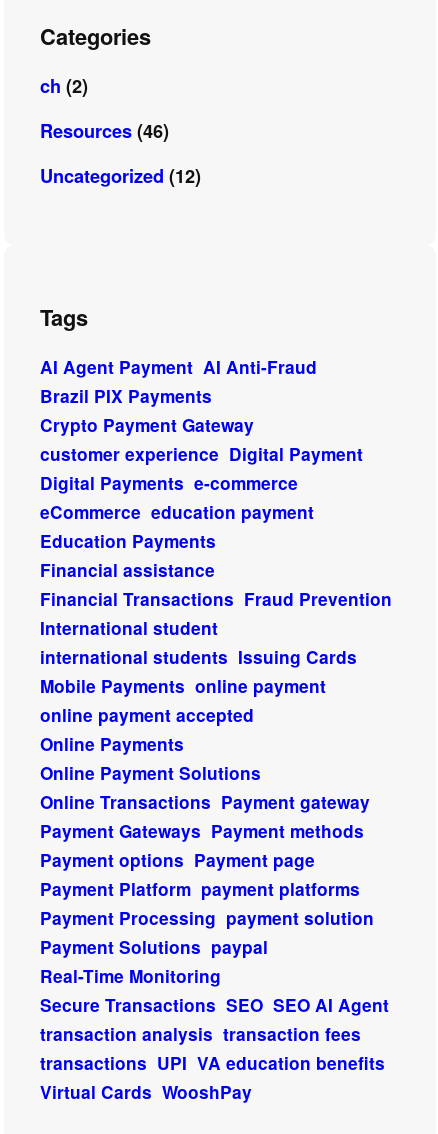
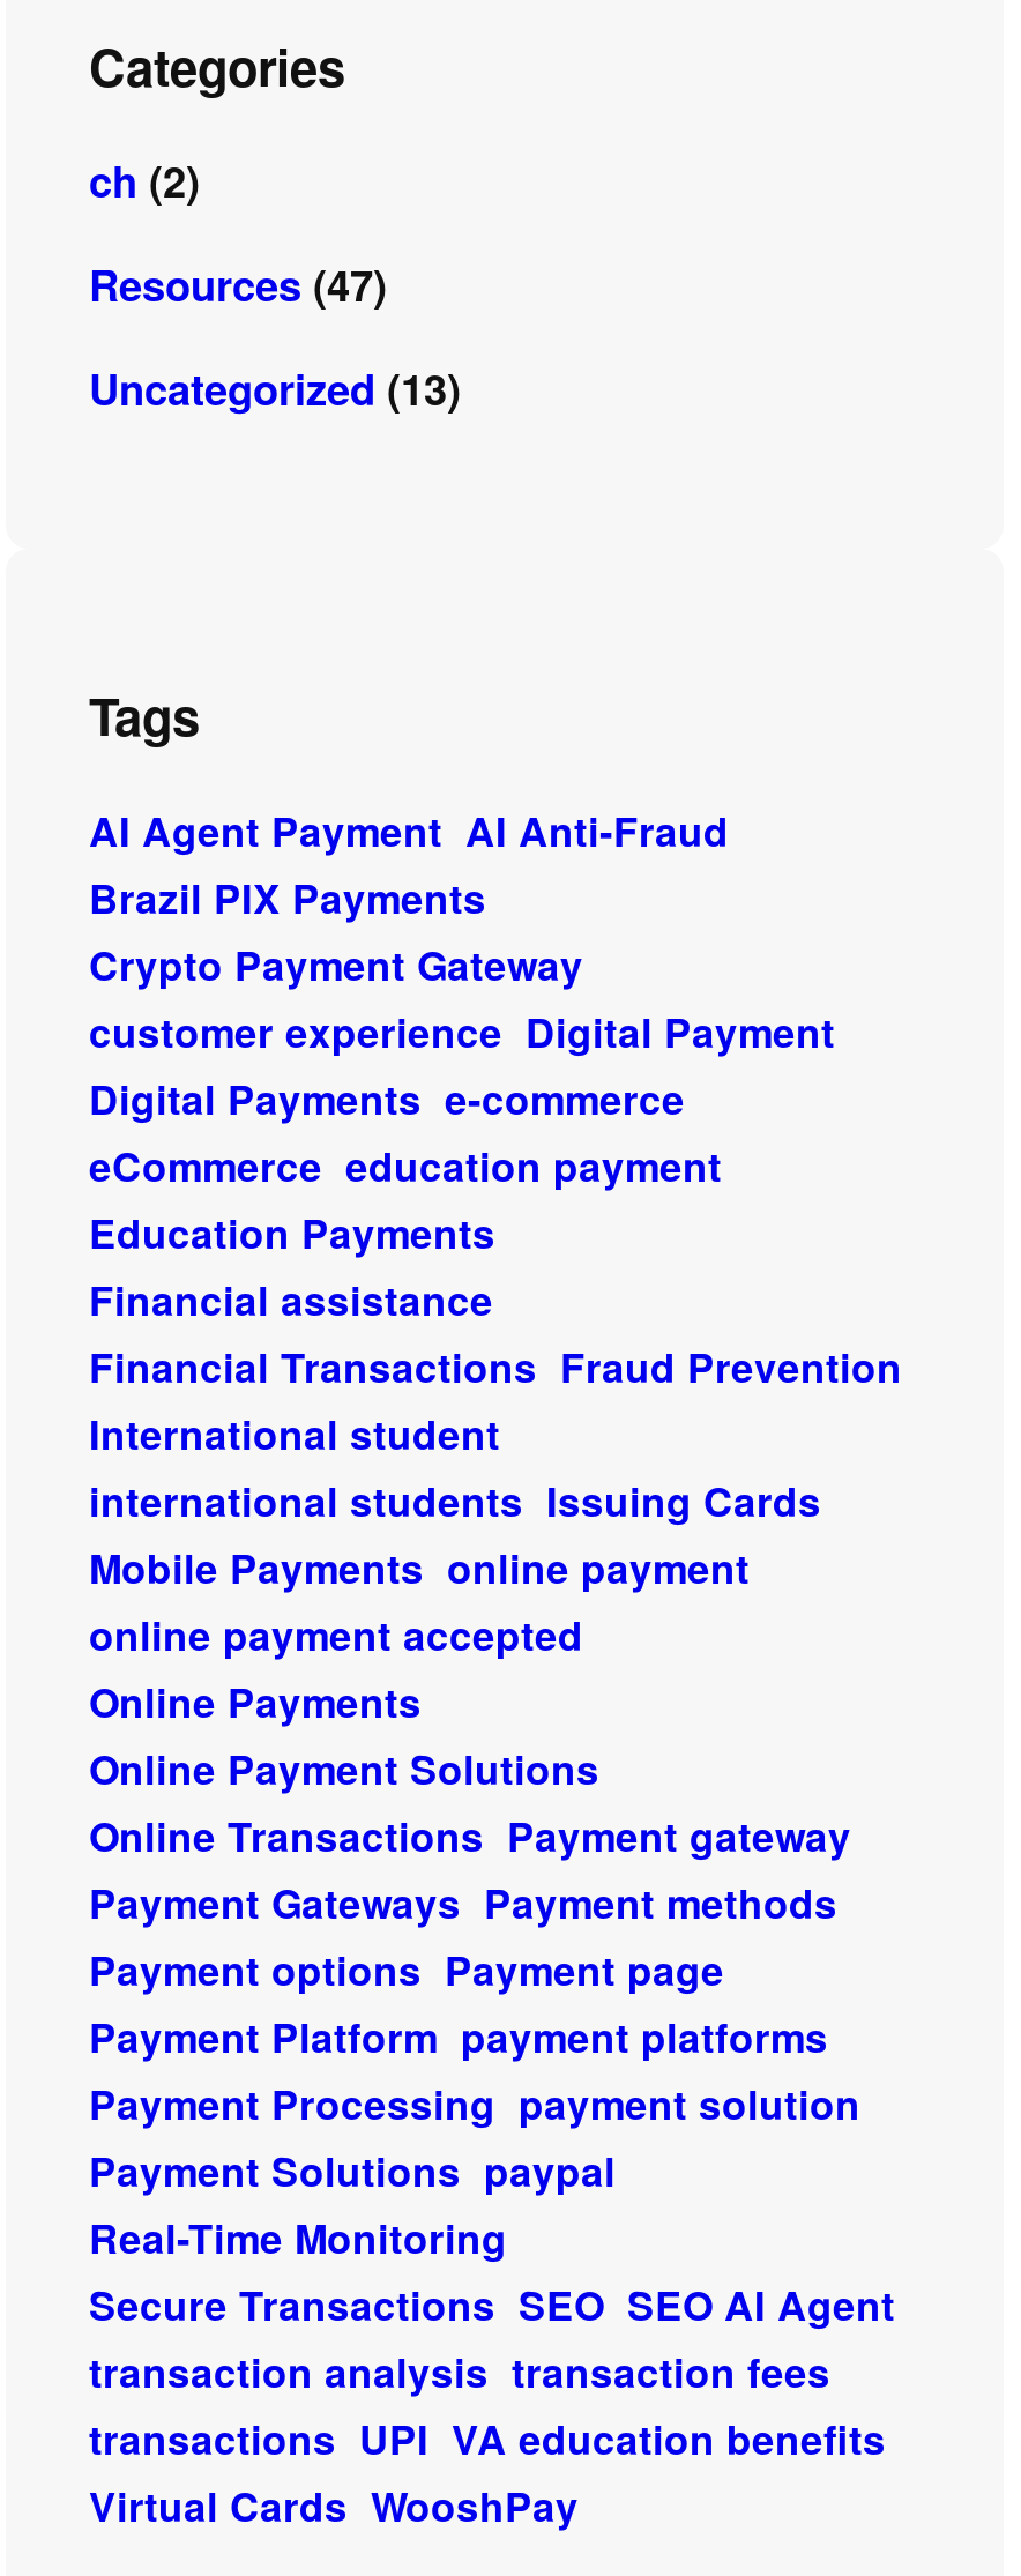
- Resources (46)
+ Resources (47)

- Uncategorized (12)
+ Uncategorized (13)
